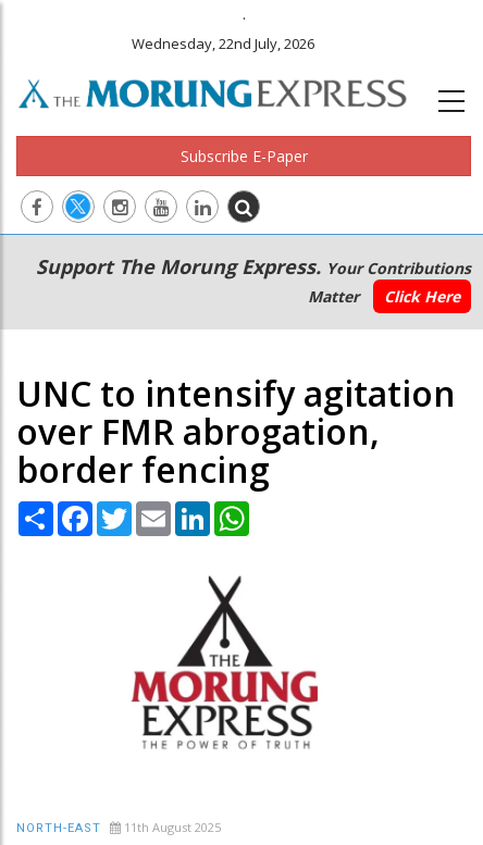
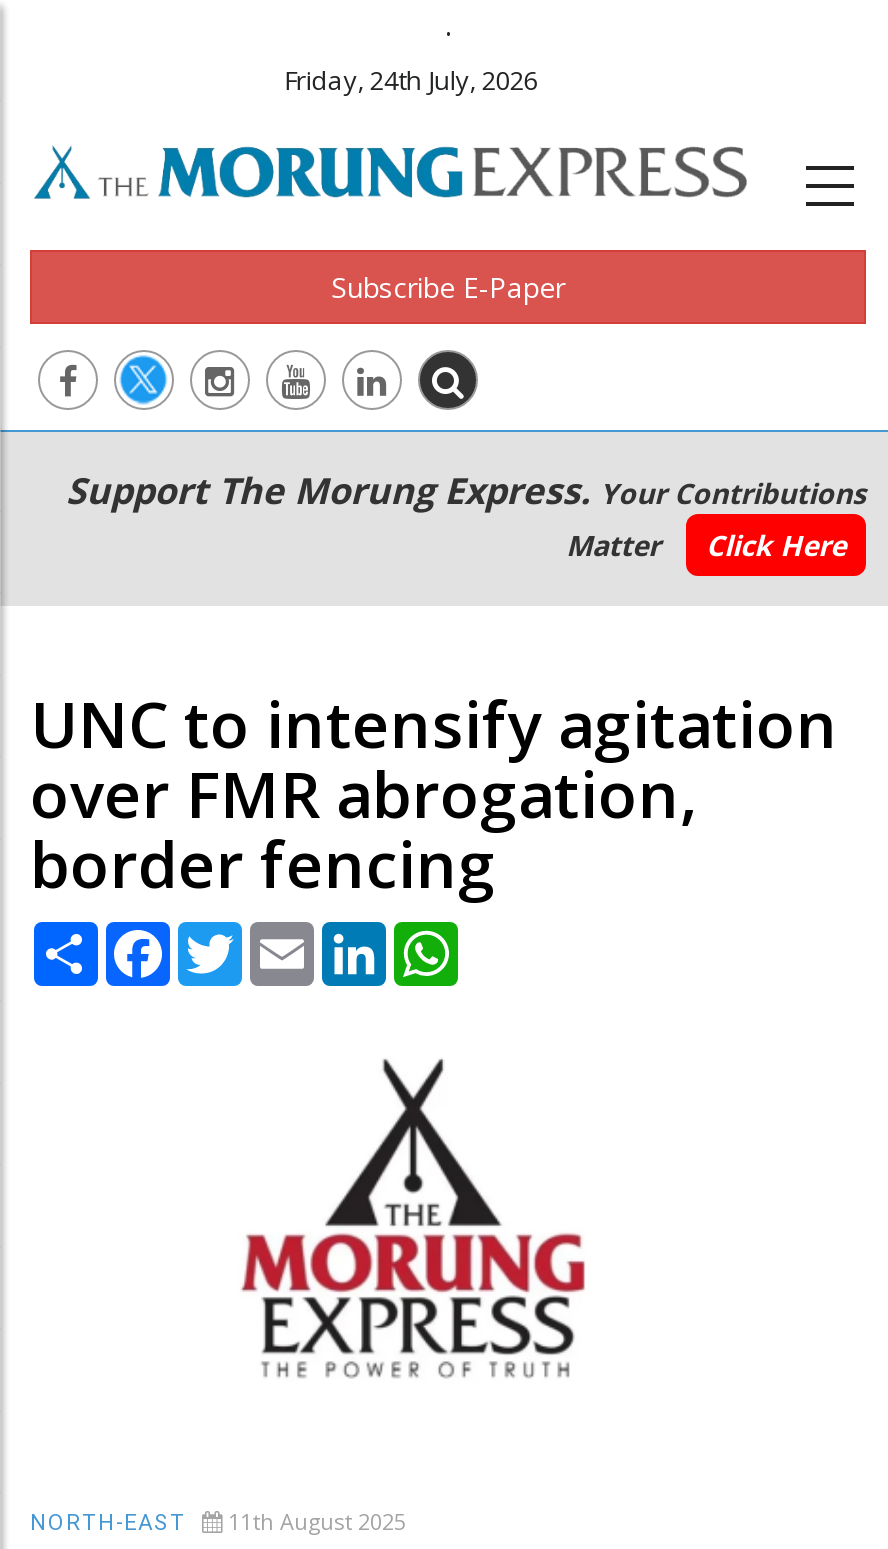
- Wednesday, 22nd July, 2026
+ Friday, 24th July, 2026
